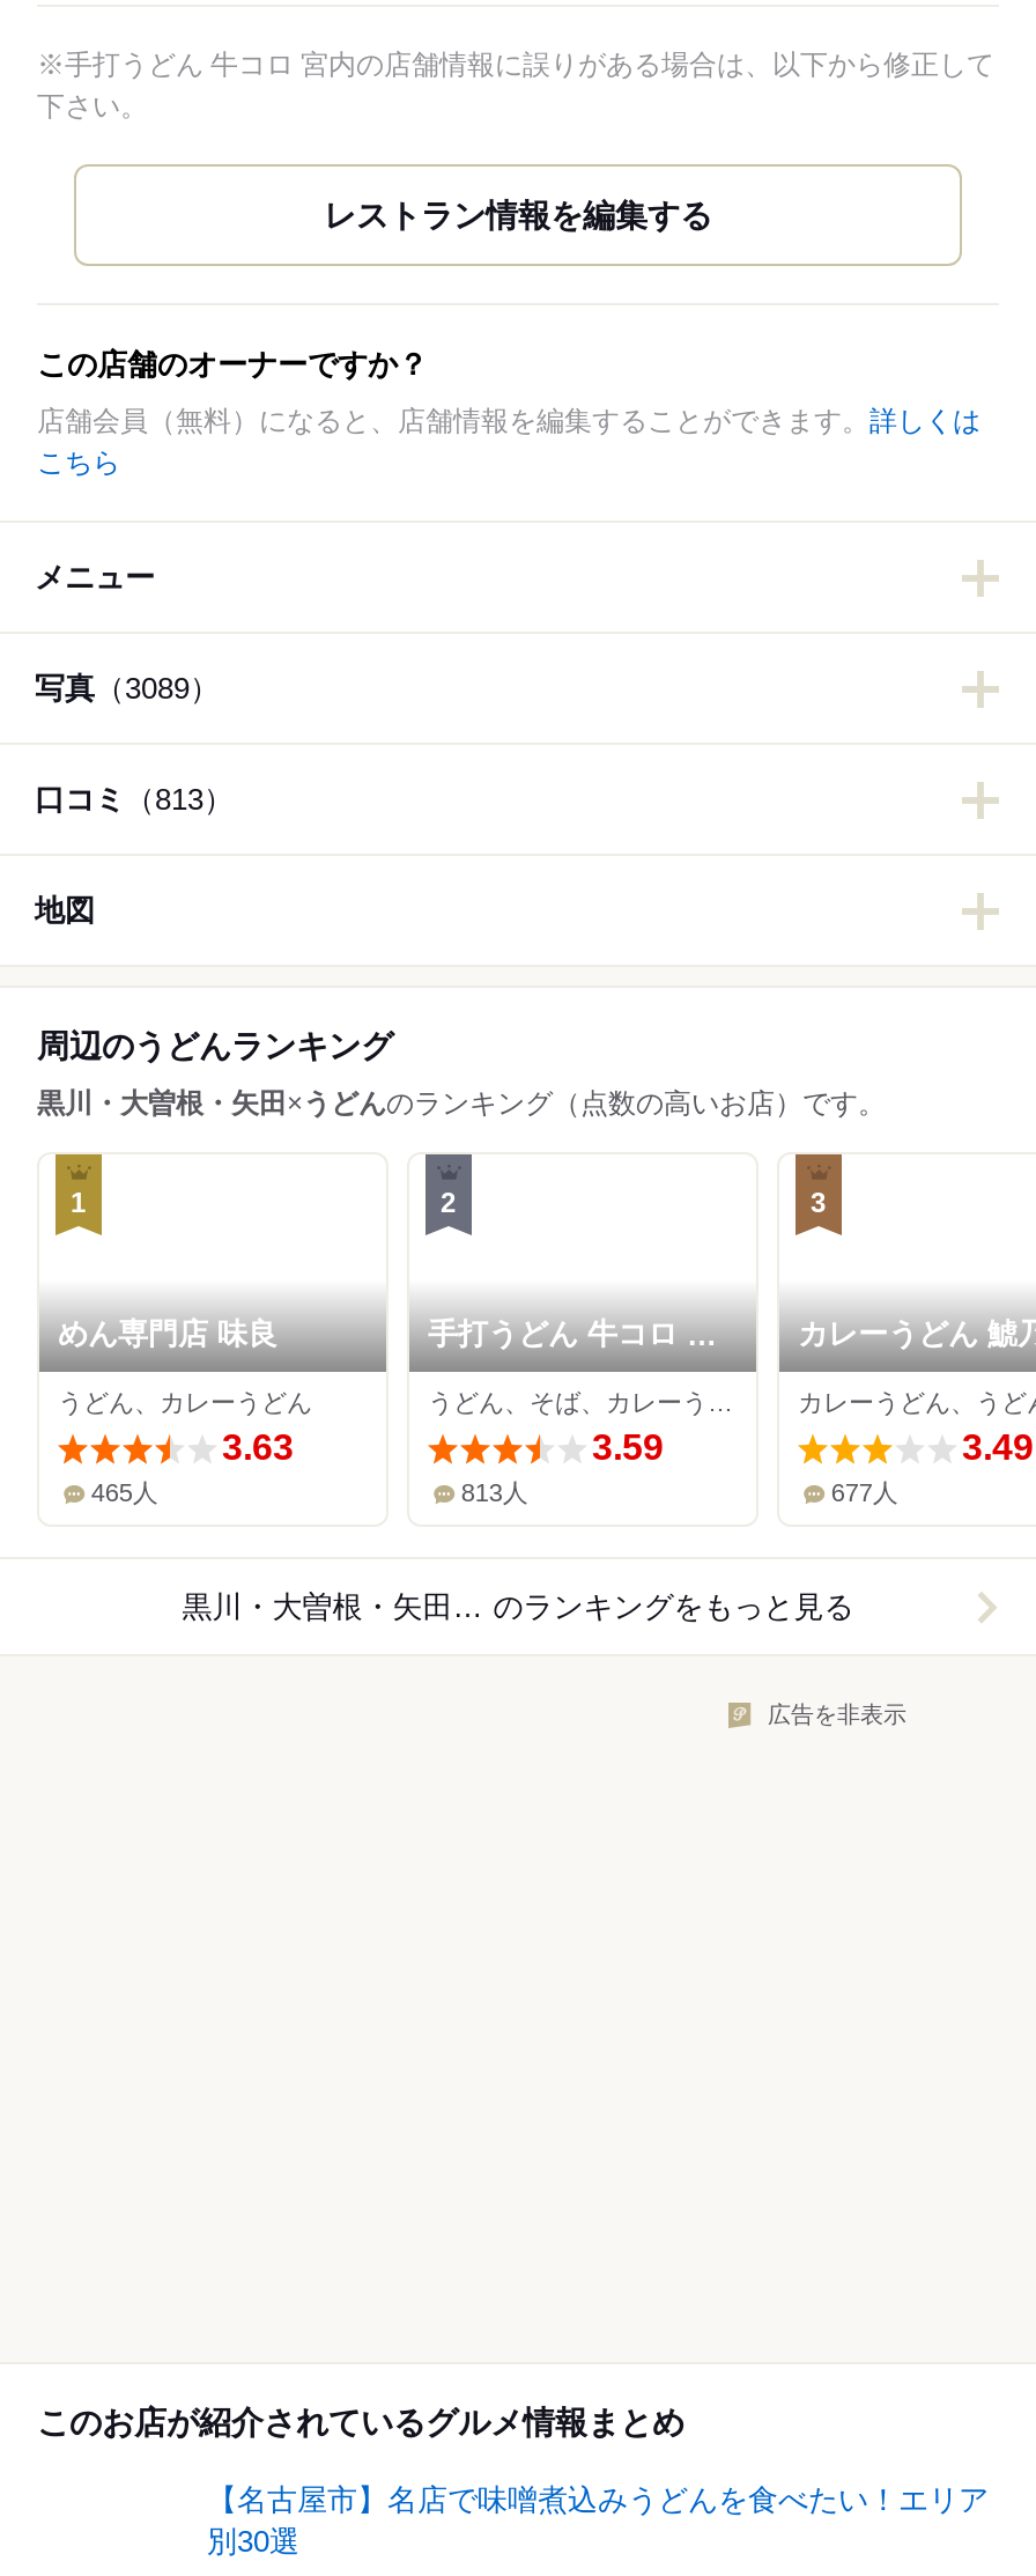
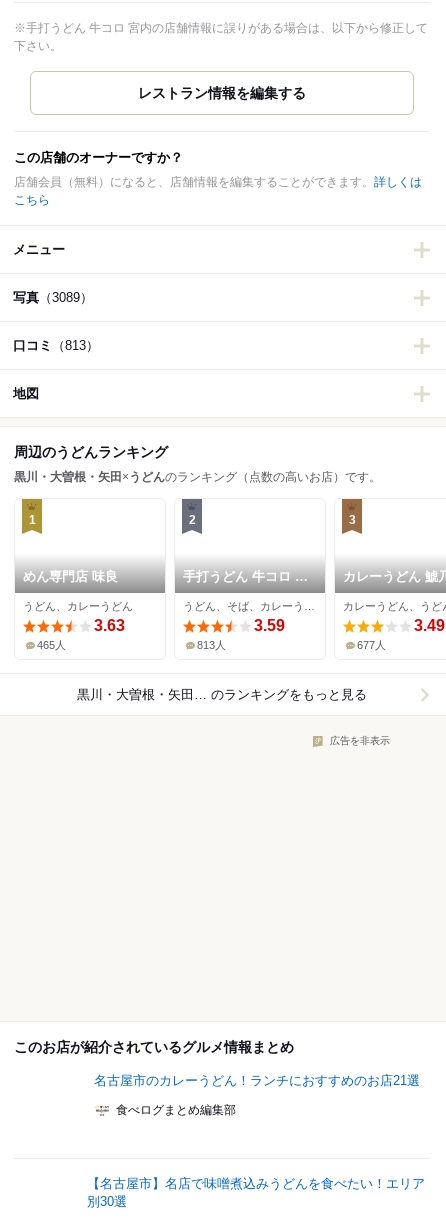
+ 名古屋市のカレーうどん！ランチにおすすめのお店21選
+ 食べログまとめ編集部
